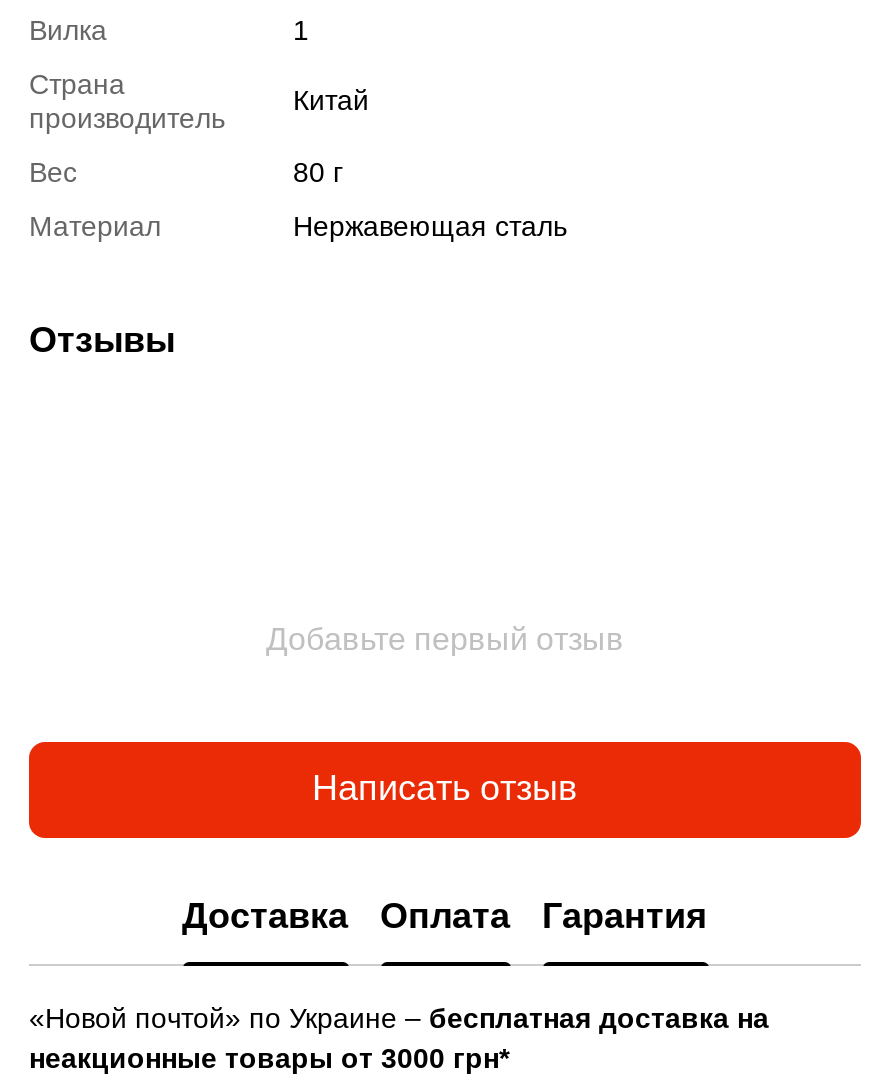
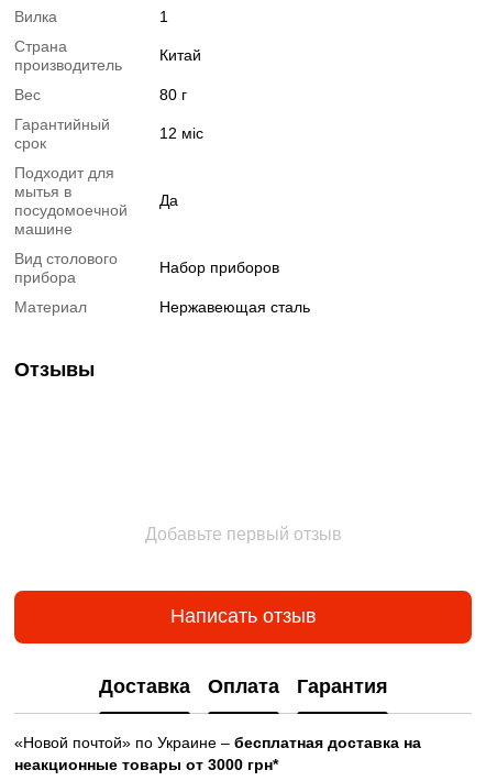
+ Гарантийный
+ срок

+ 12 міс
+ Подходит для
+ мытья в
+ посудомоечной
+ машине

+ Да
+ Вид столового
+ прибора

+ Набор приборов
